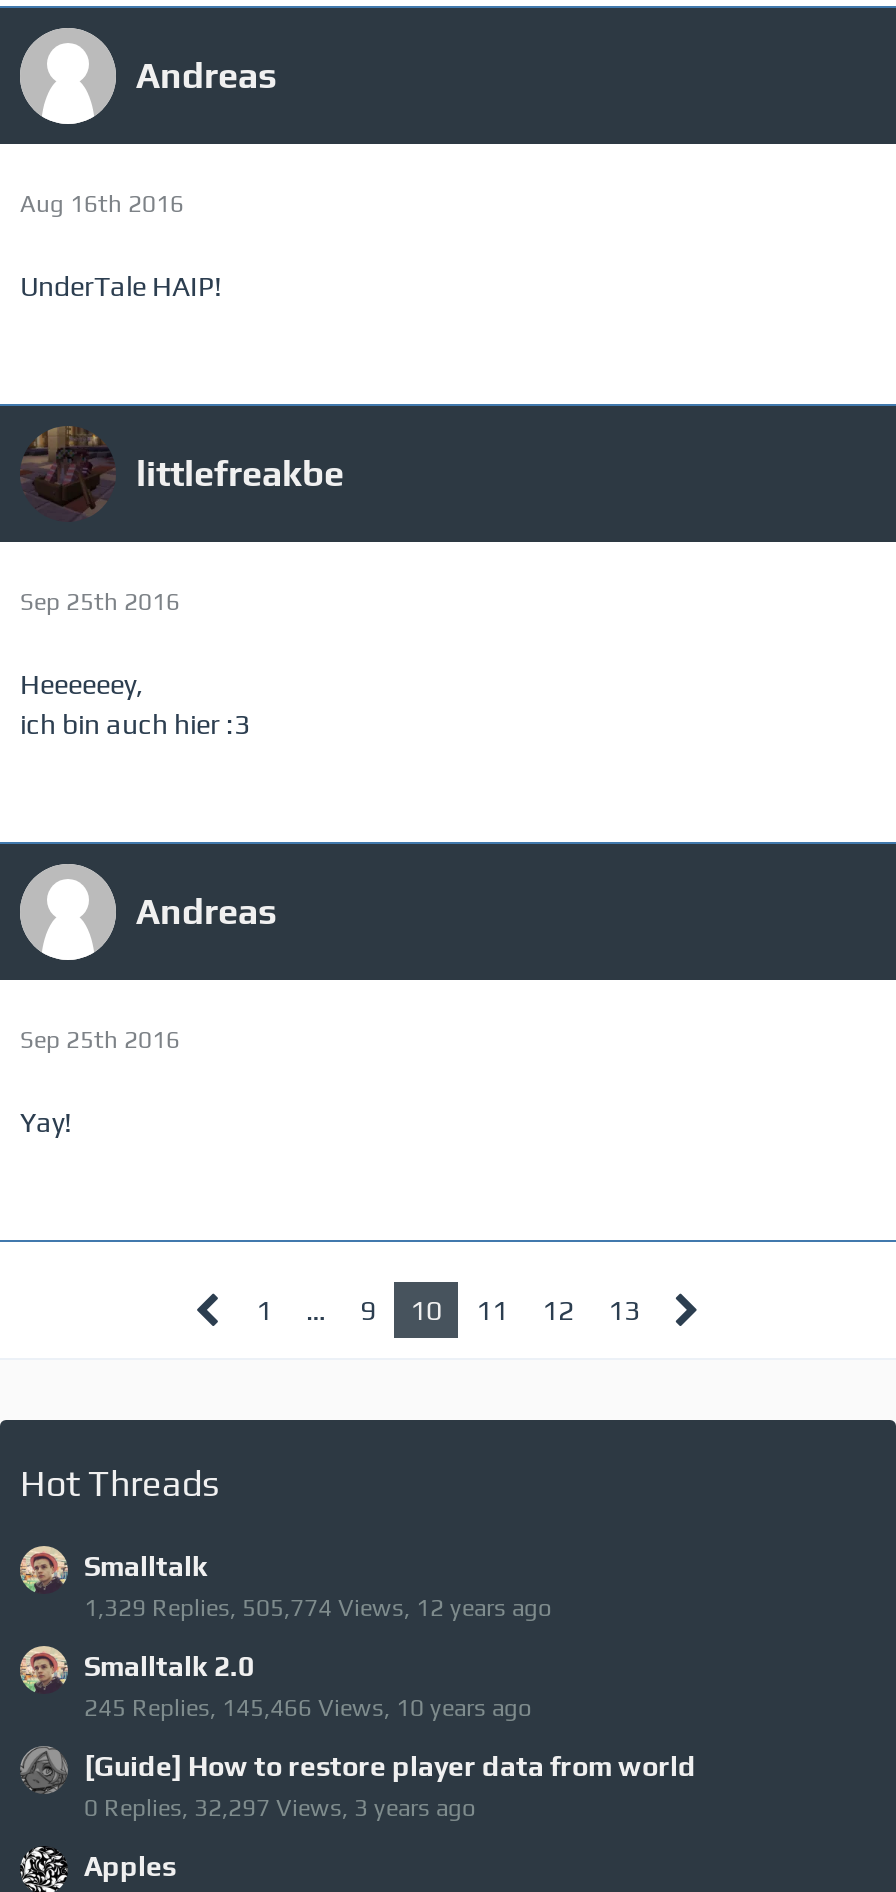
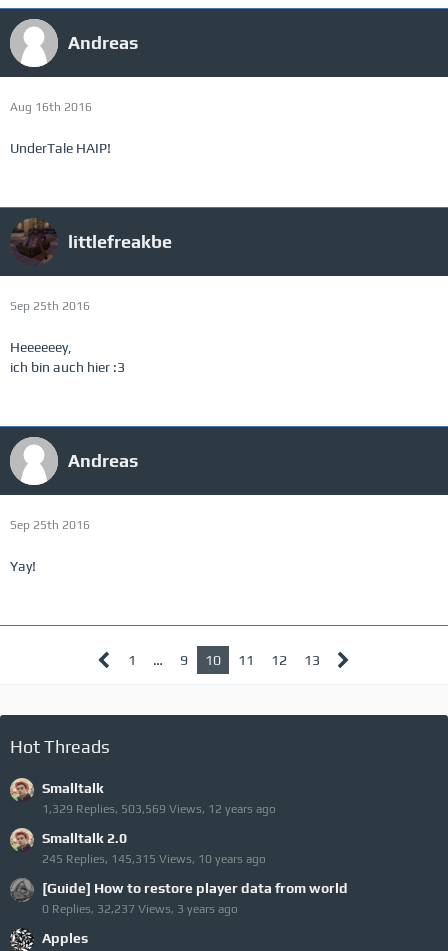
- 1,329 Replies, 505,774 Views, 12 years ago
+ 1,329 Replies, 503,569 Views, 12 years ago

- 245 Replies, 145,466 Views, 10 years ago
+ 245 Replies, 145,315 Views, 10 years ago

- 0 Replies, 32,297 Views, 3 years ago
+ 0 Replies, 32,237 Views, 3 years ago
